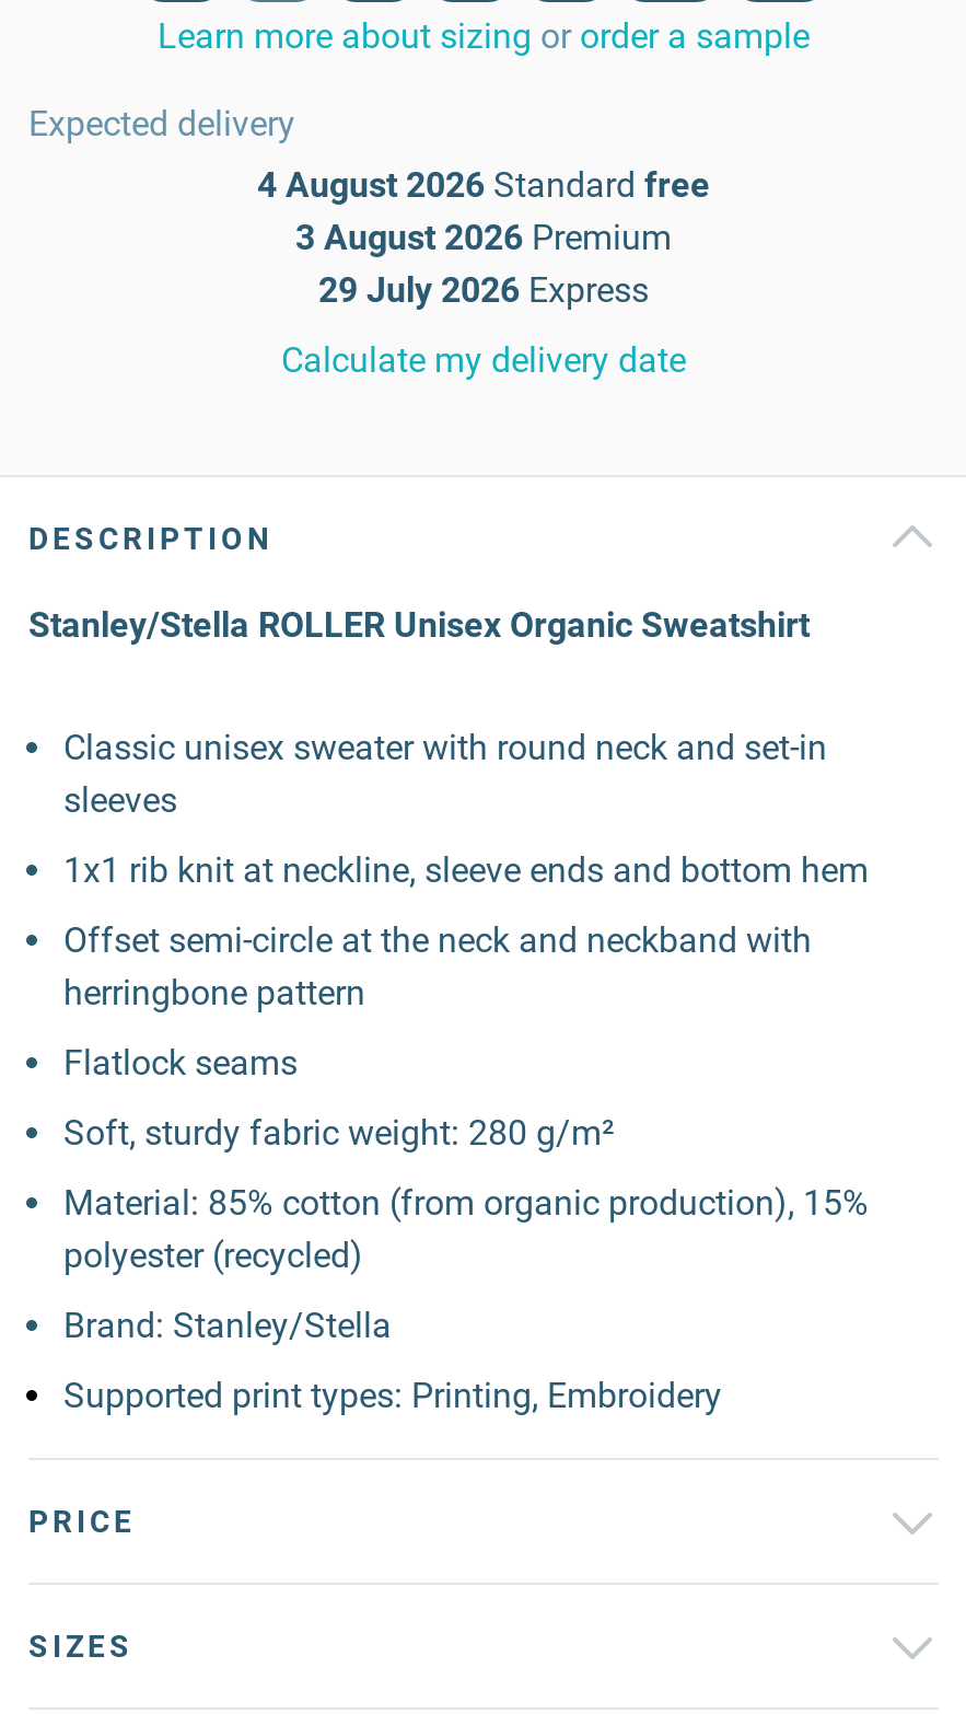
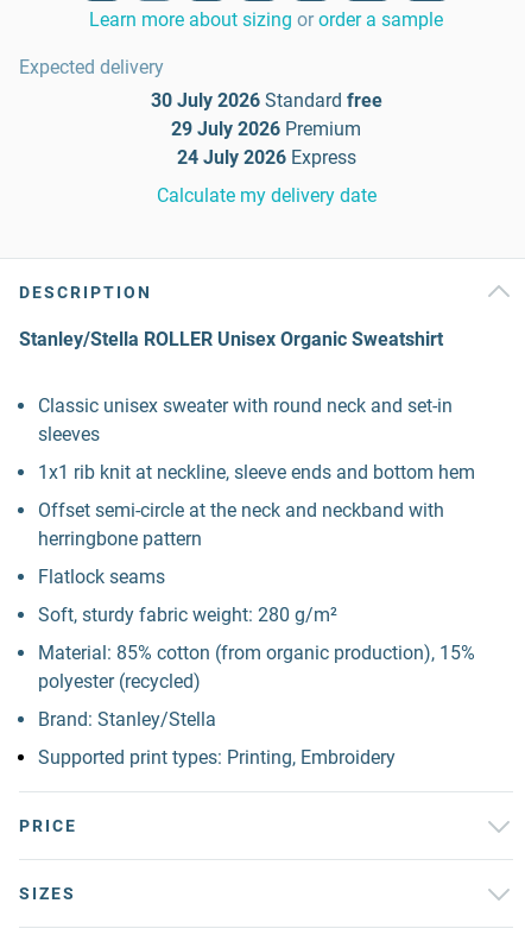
- 4 August 2026 Standard free
+ 30 July 2026 Standard free

- 3 August 2026 Premium
+ 29 July 2026 Premium

- 29 July 2026 Express
+ 24 July 2026 Express
